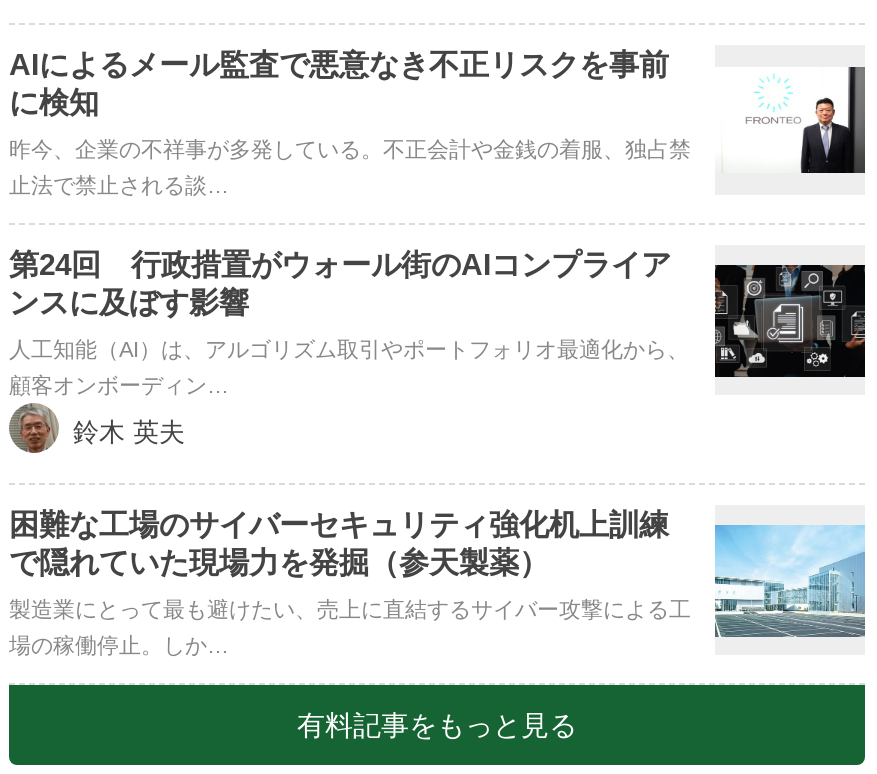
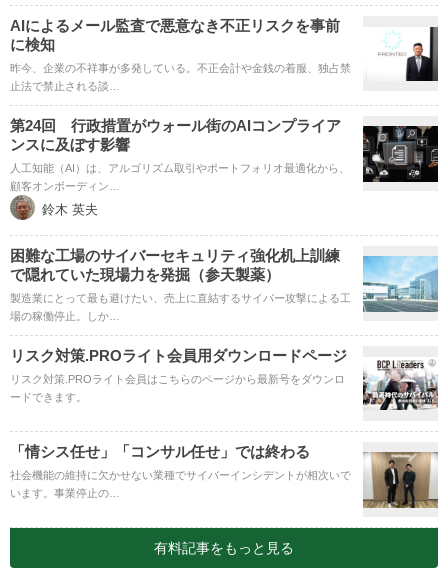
+ [image]
+ リスク対策.PROライト会員用ダウンロードページ
+ リスク対策.PROライト会員はこちらのページから最新号をダウンロ
+ ードできます。
+ 「情シス任せ」「コンサル任せ」では終わる
+ 社会機能の維持に欠かせない業種でサイバーインシデントが相次いで
+ います。事業停止の…

+ [image]
